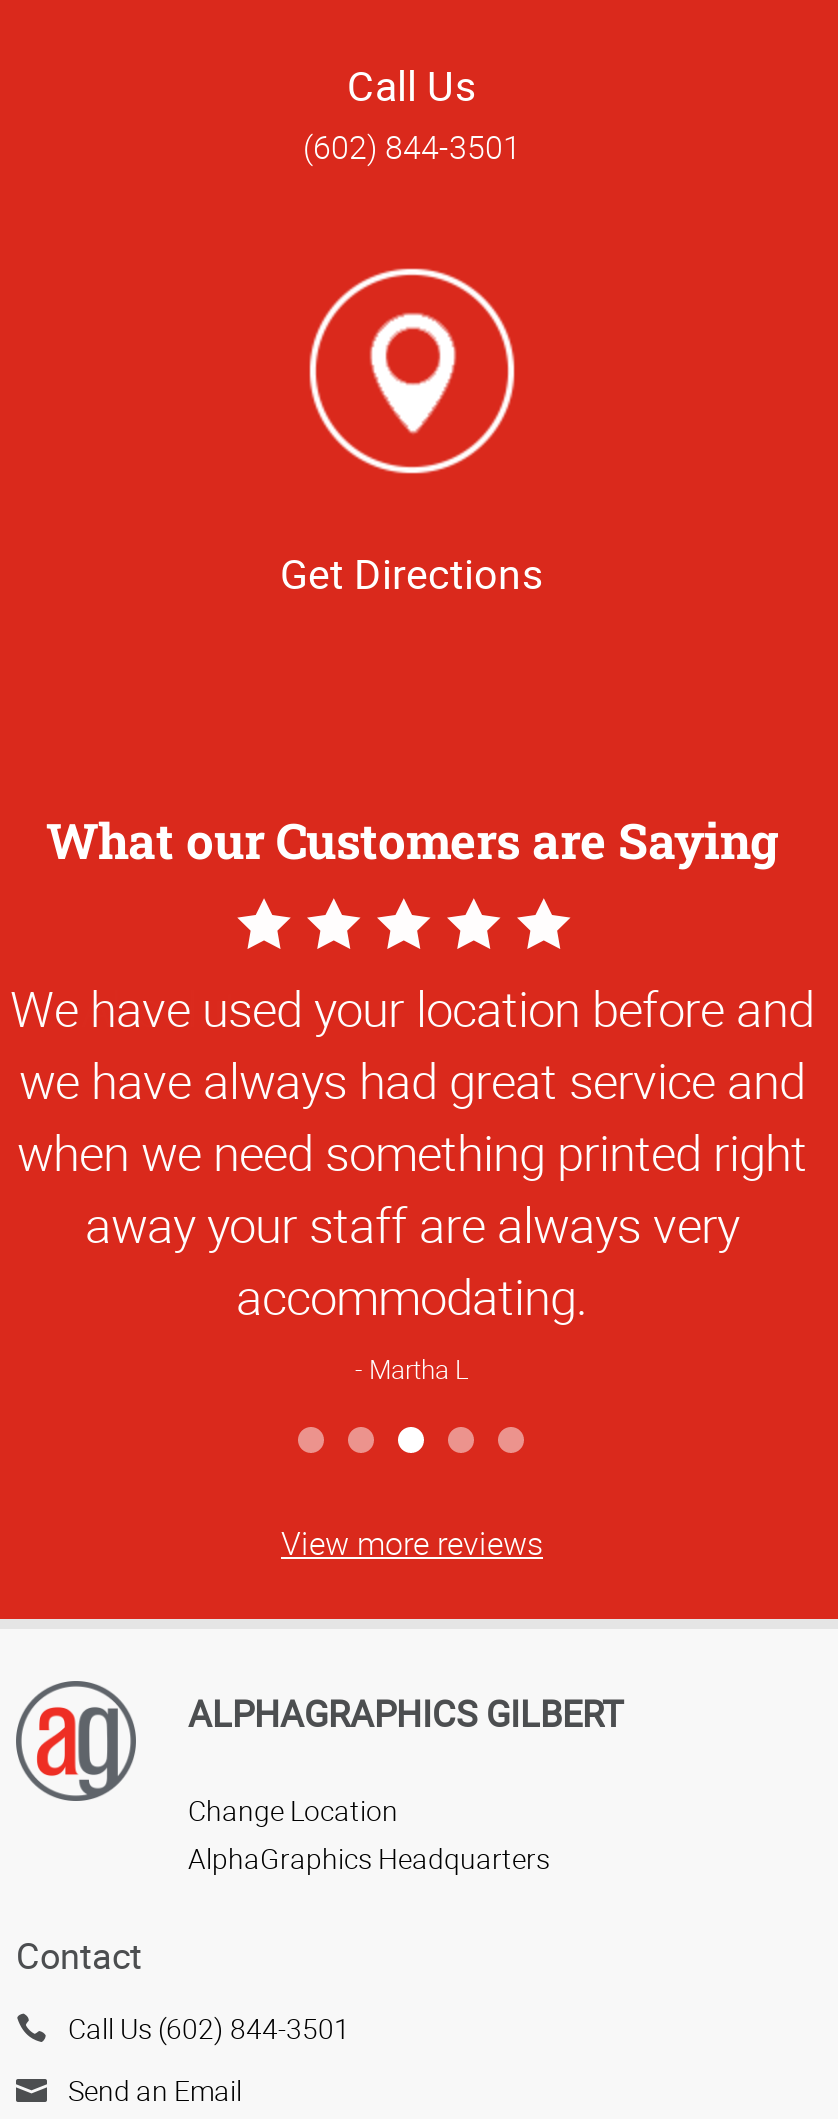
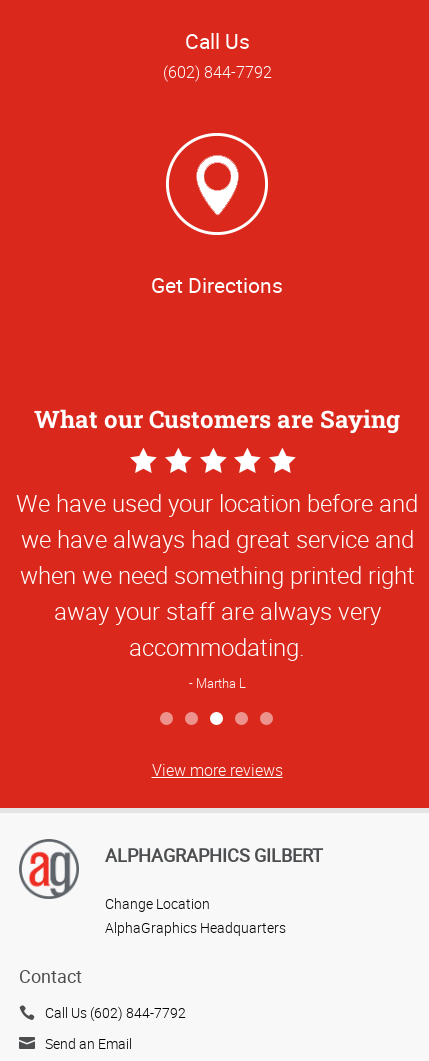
- (602) 844-3501
+ (602) 844-7792

- Call Us (602) 844-3501
+ Call Us (602) 844-7792
